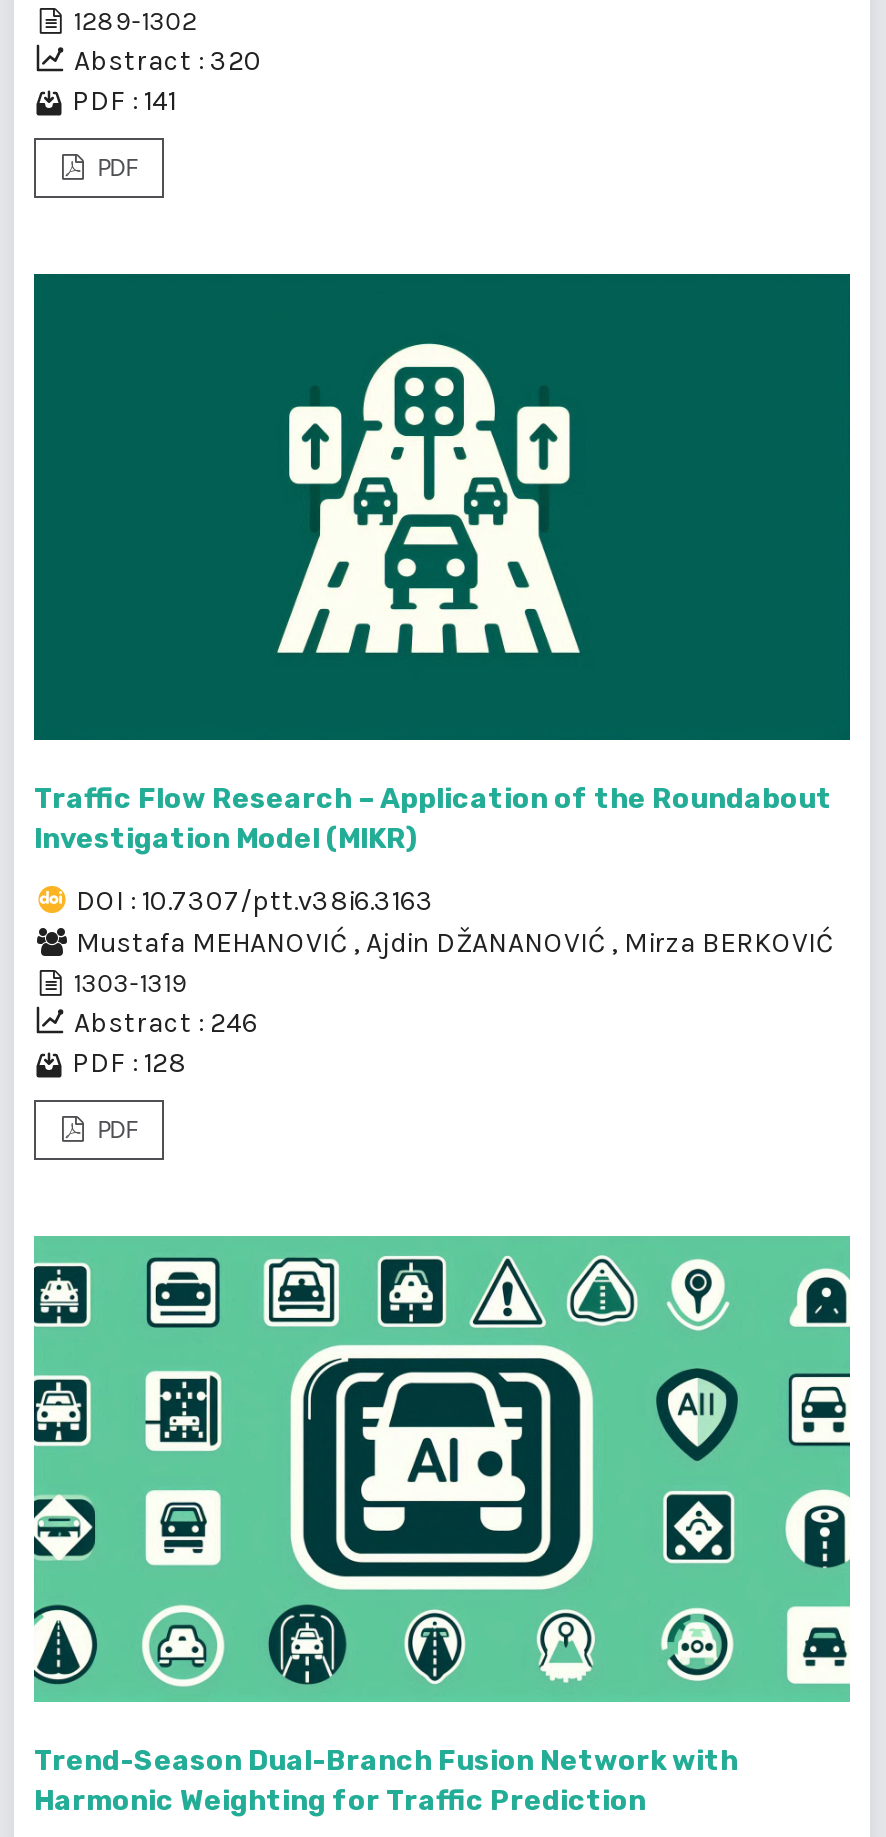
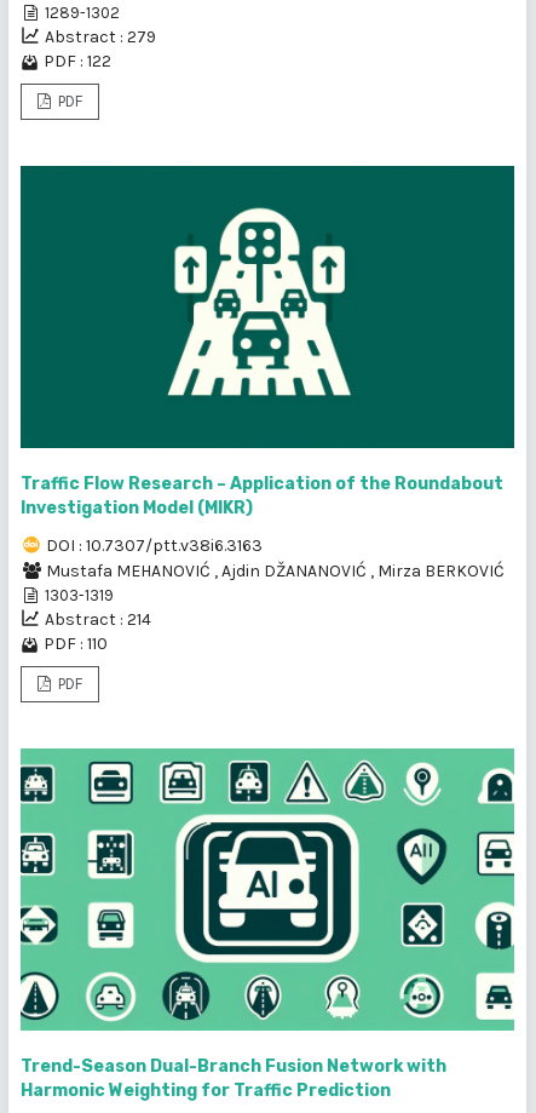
- Abstract : 320
+ Abstract : 279

- PDF : 141
+ PDF : 122

- Abstract : 246
+ Abstract : 214

- PDF : 128
+ PDF : 110
